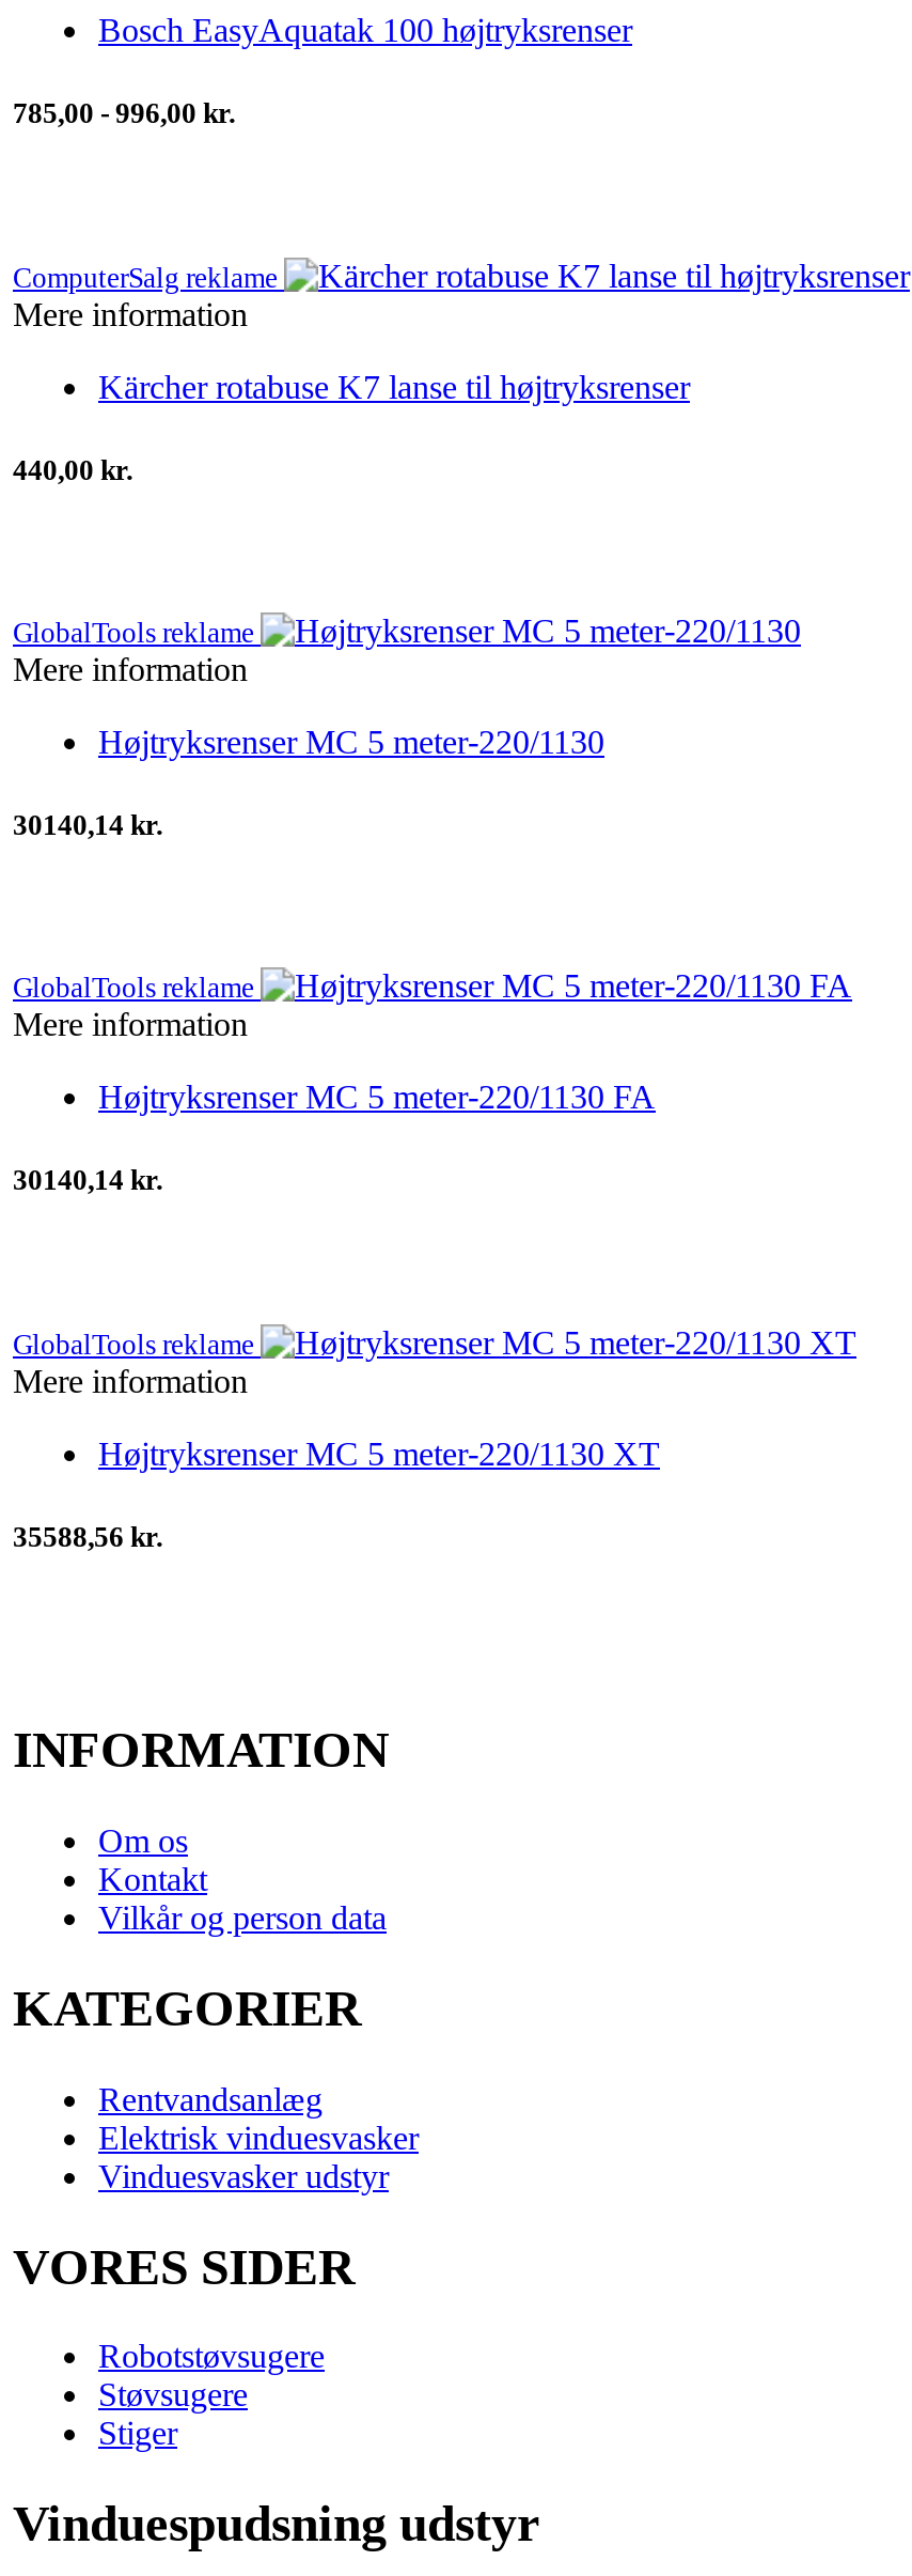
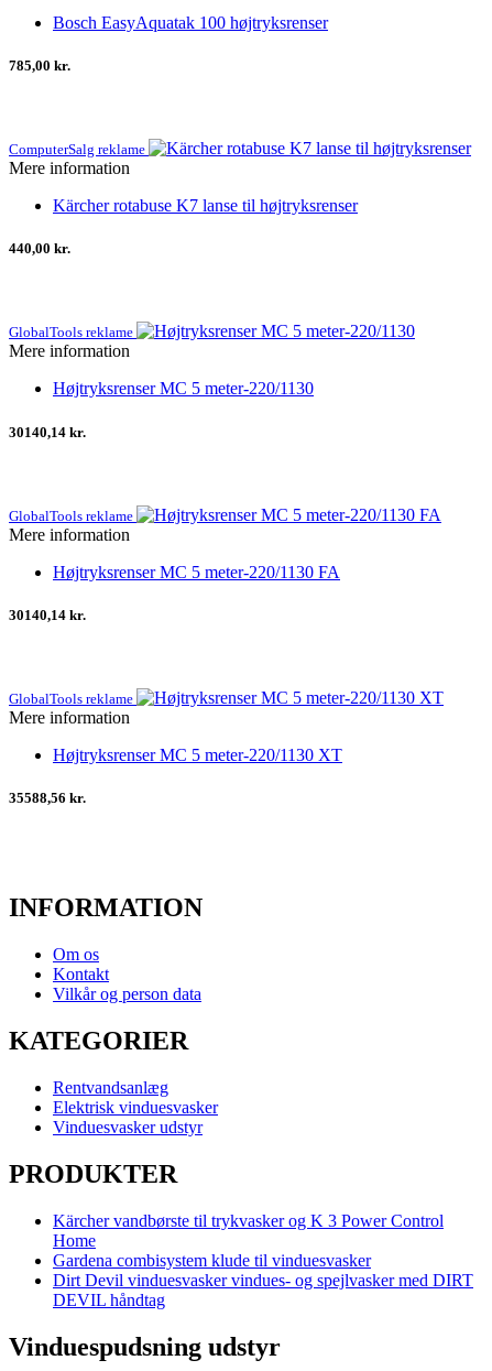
- 785,00 - 996,00 kr.
+ 785,00 kr.

- VORES SIDER
+ PRODUKTER

- Robotstøvsugere
- Støvsugere
- Stiger
+ Kärcher vandbørste til trykvasker og K 3 Power Control
+ Home
+ Gardena combisystem klude til vinduesvasker
+ Dirt Devil vinduesvasker vindues- og spejlvasker med DIRT
+ DEVIL håndtag
